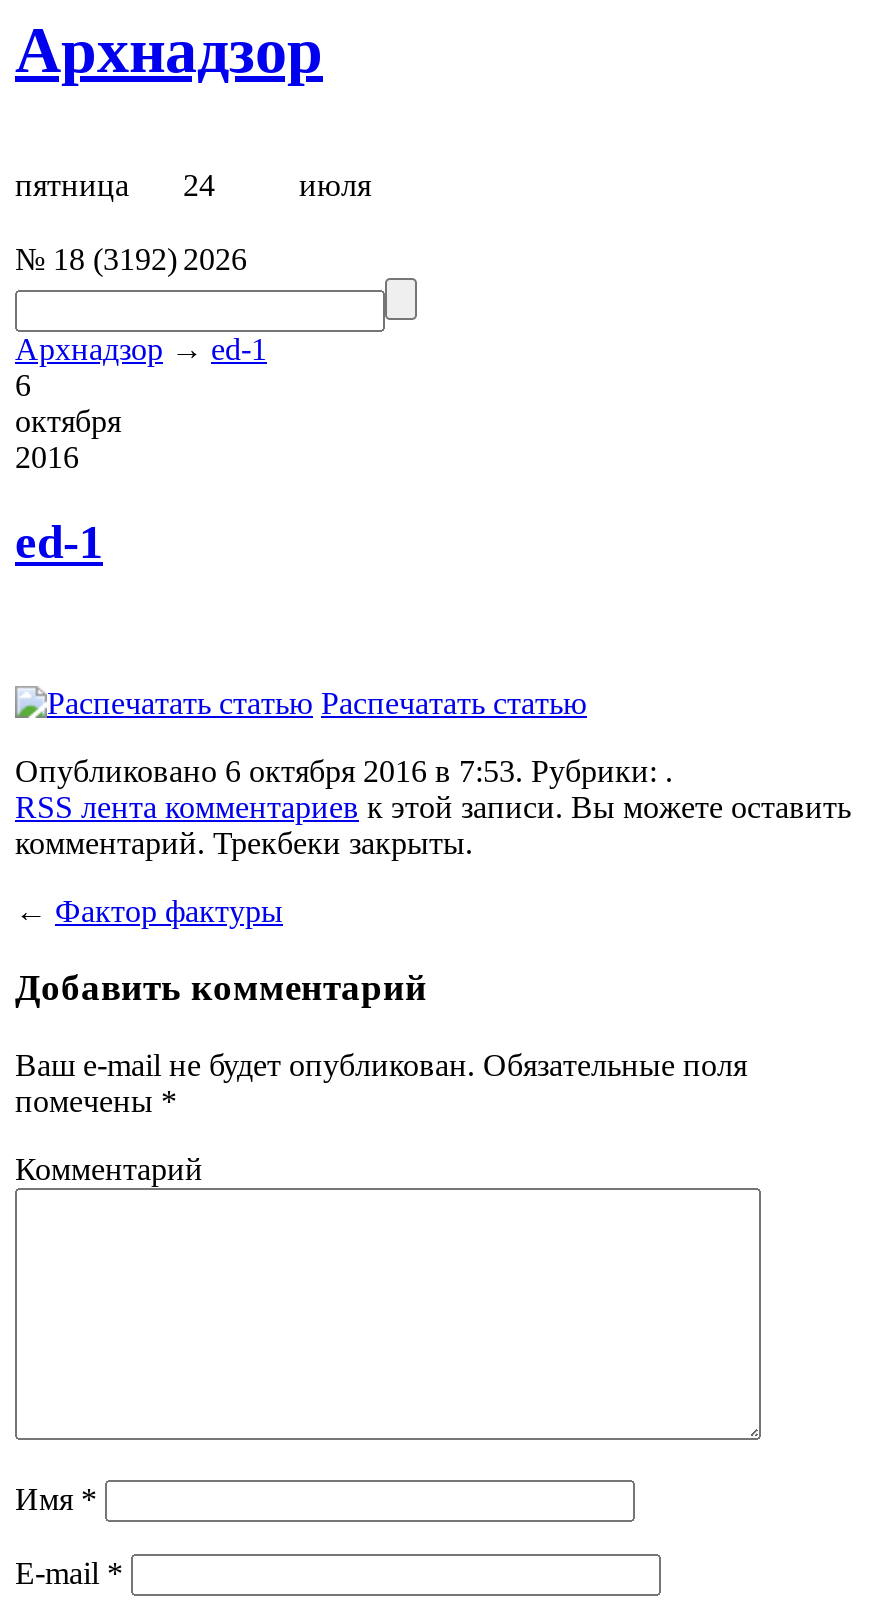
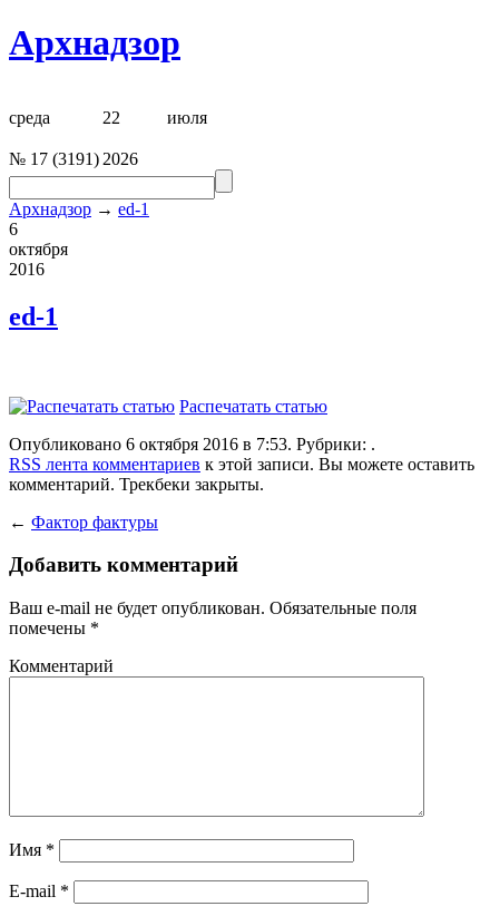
- пятница
- 24
+ среда
+ 22

- № 18 (3192) 2026
+ № 17 (3191) 2026
